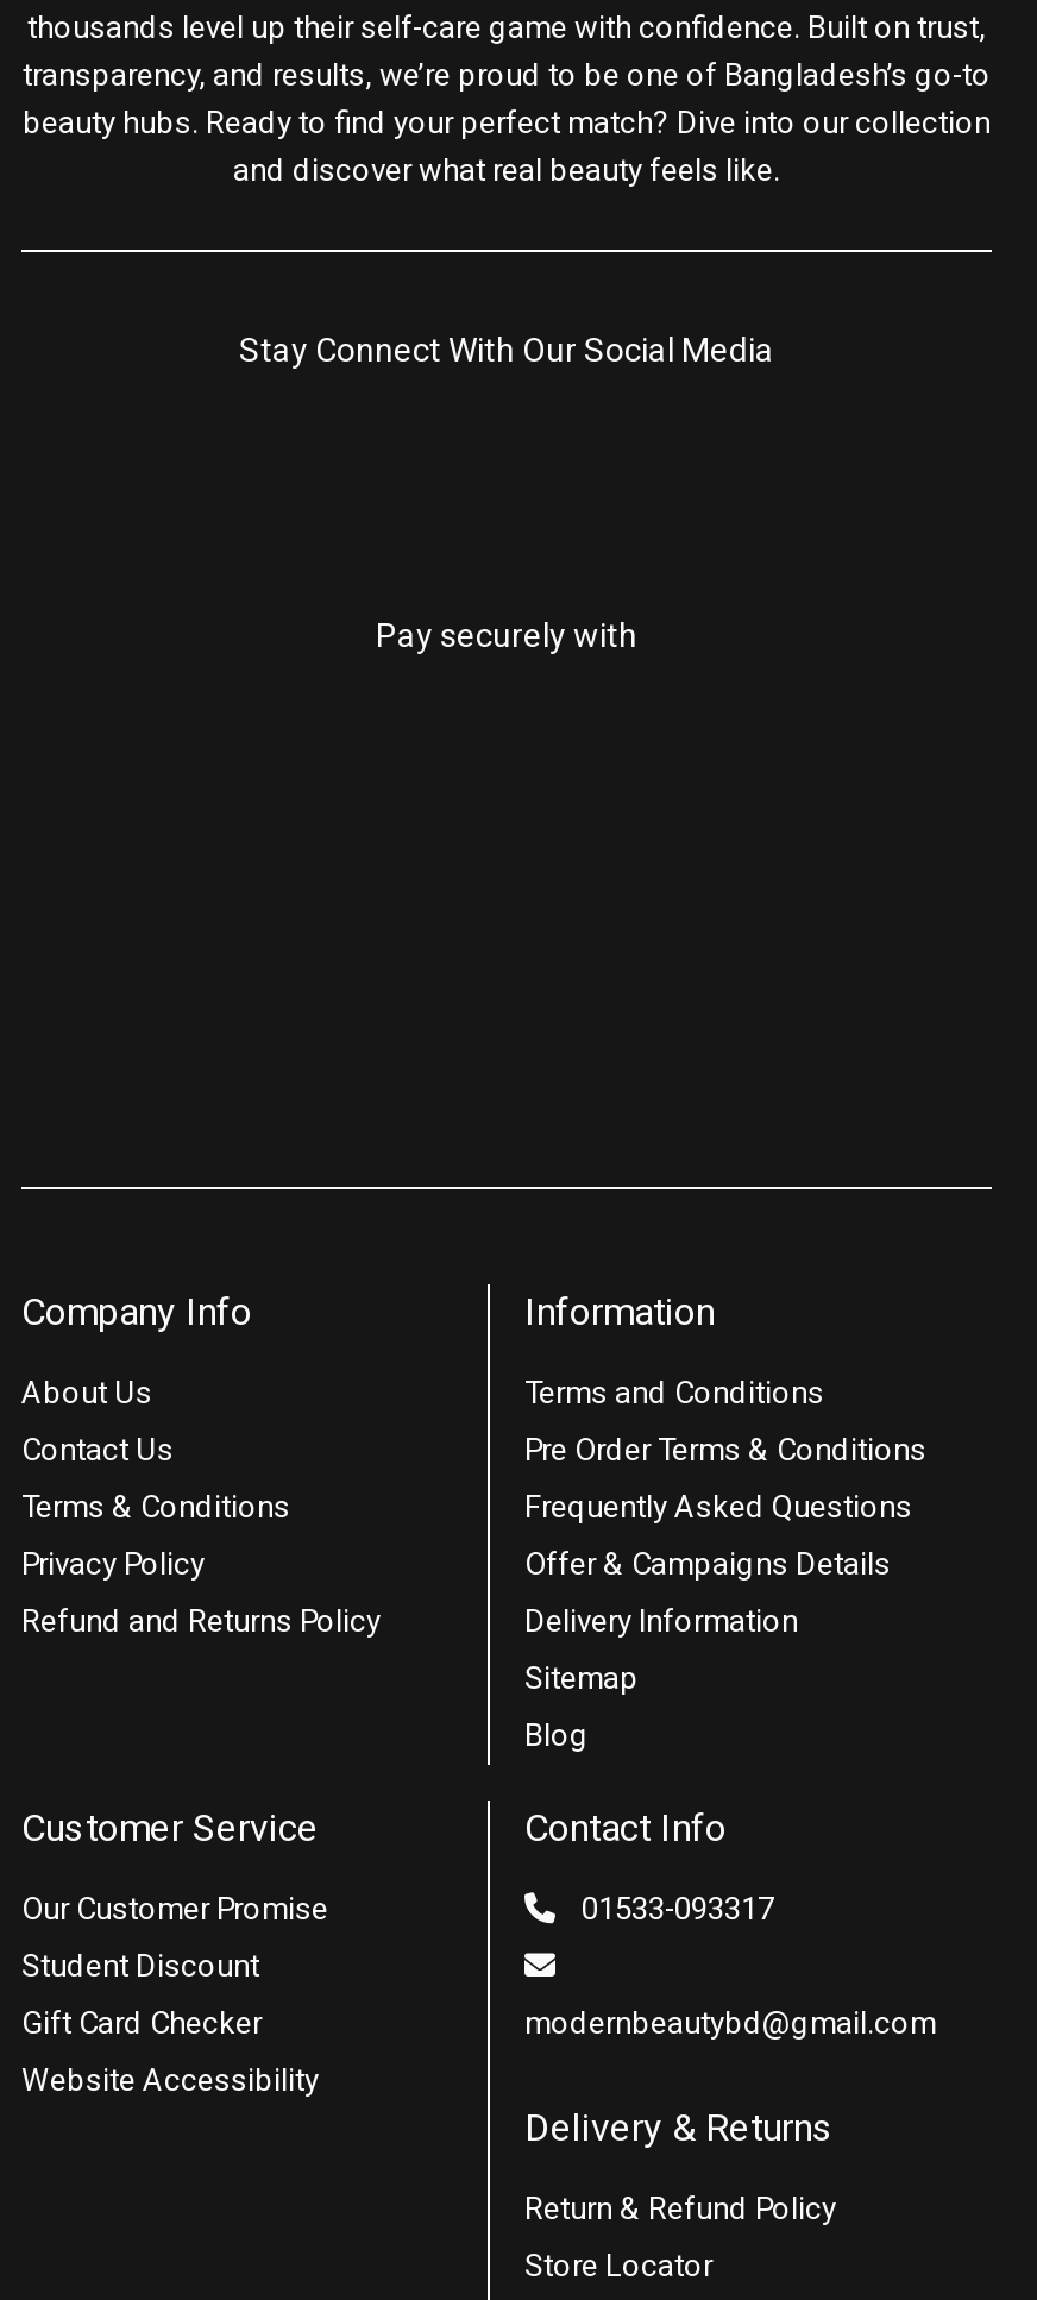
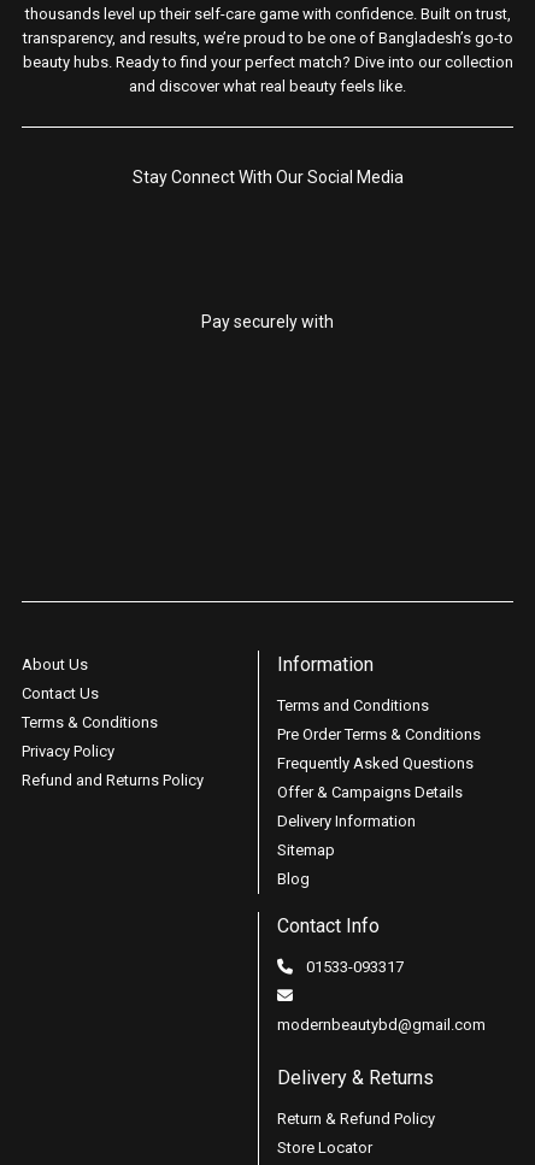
- Company Info

moved up: About Us | Contact Us | Terms & Conditions | Privacy Policy | Refund and Returns Policy

- Customer Service
- Our Customer Promise
- Student Discount
- Gift Card Checker
- Website Accessibility
